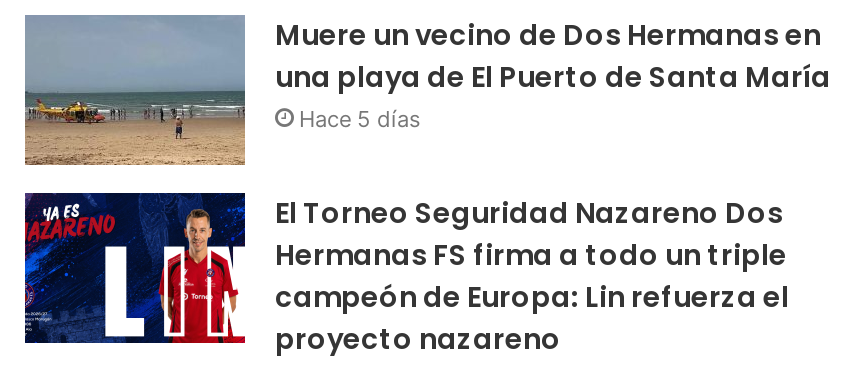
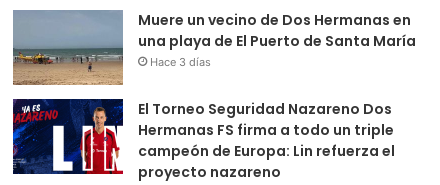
- Hace 5 días
+ Hace 3 días
